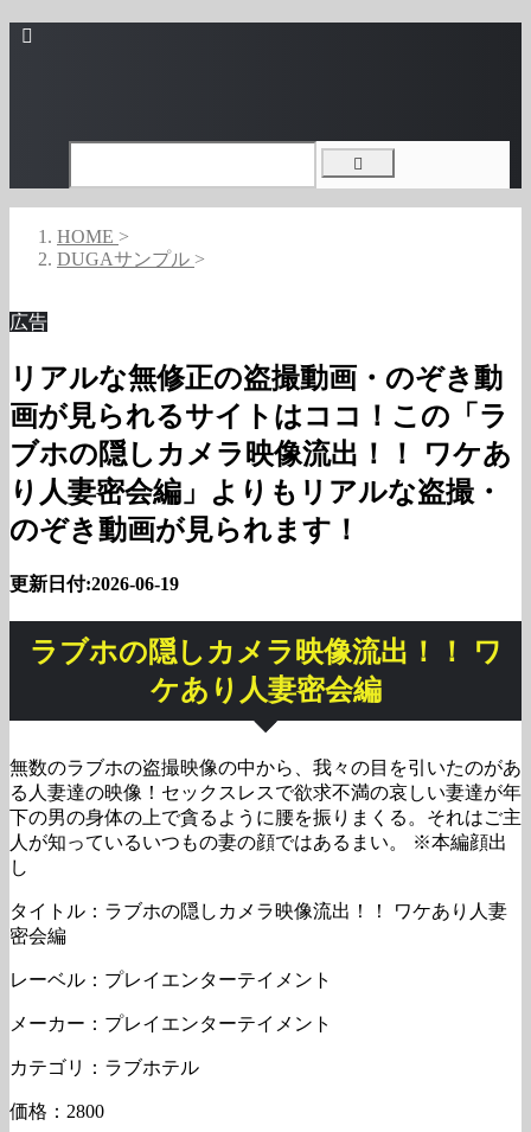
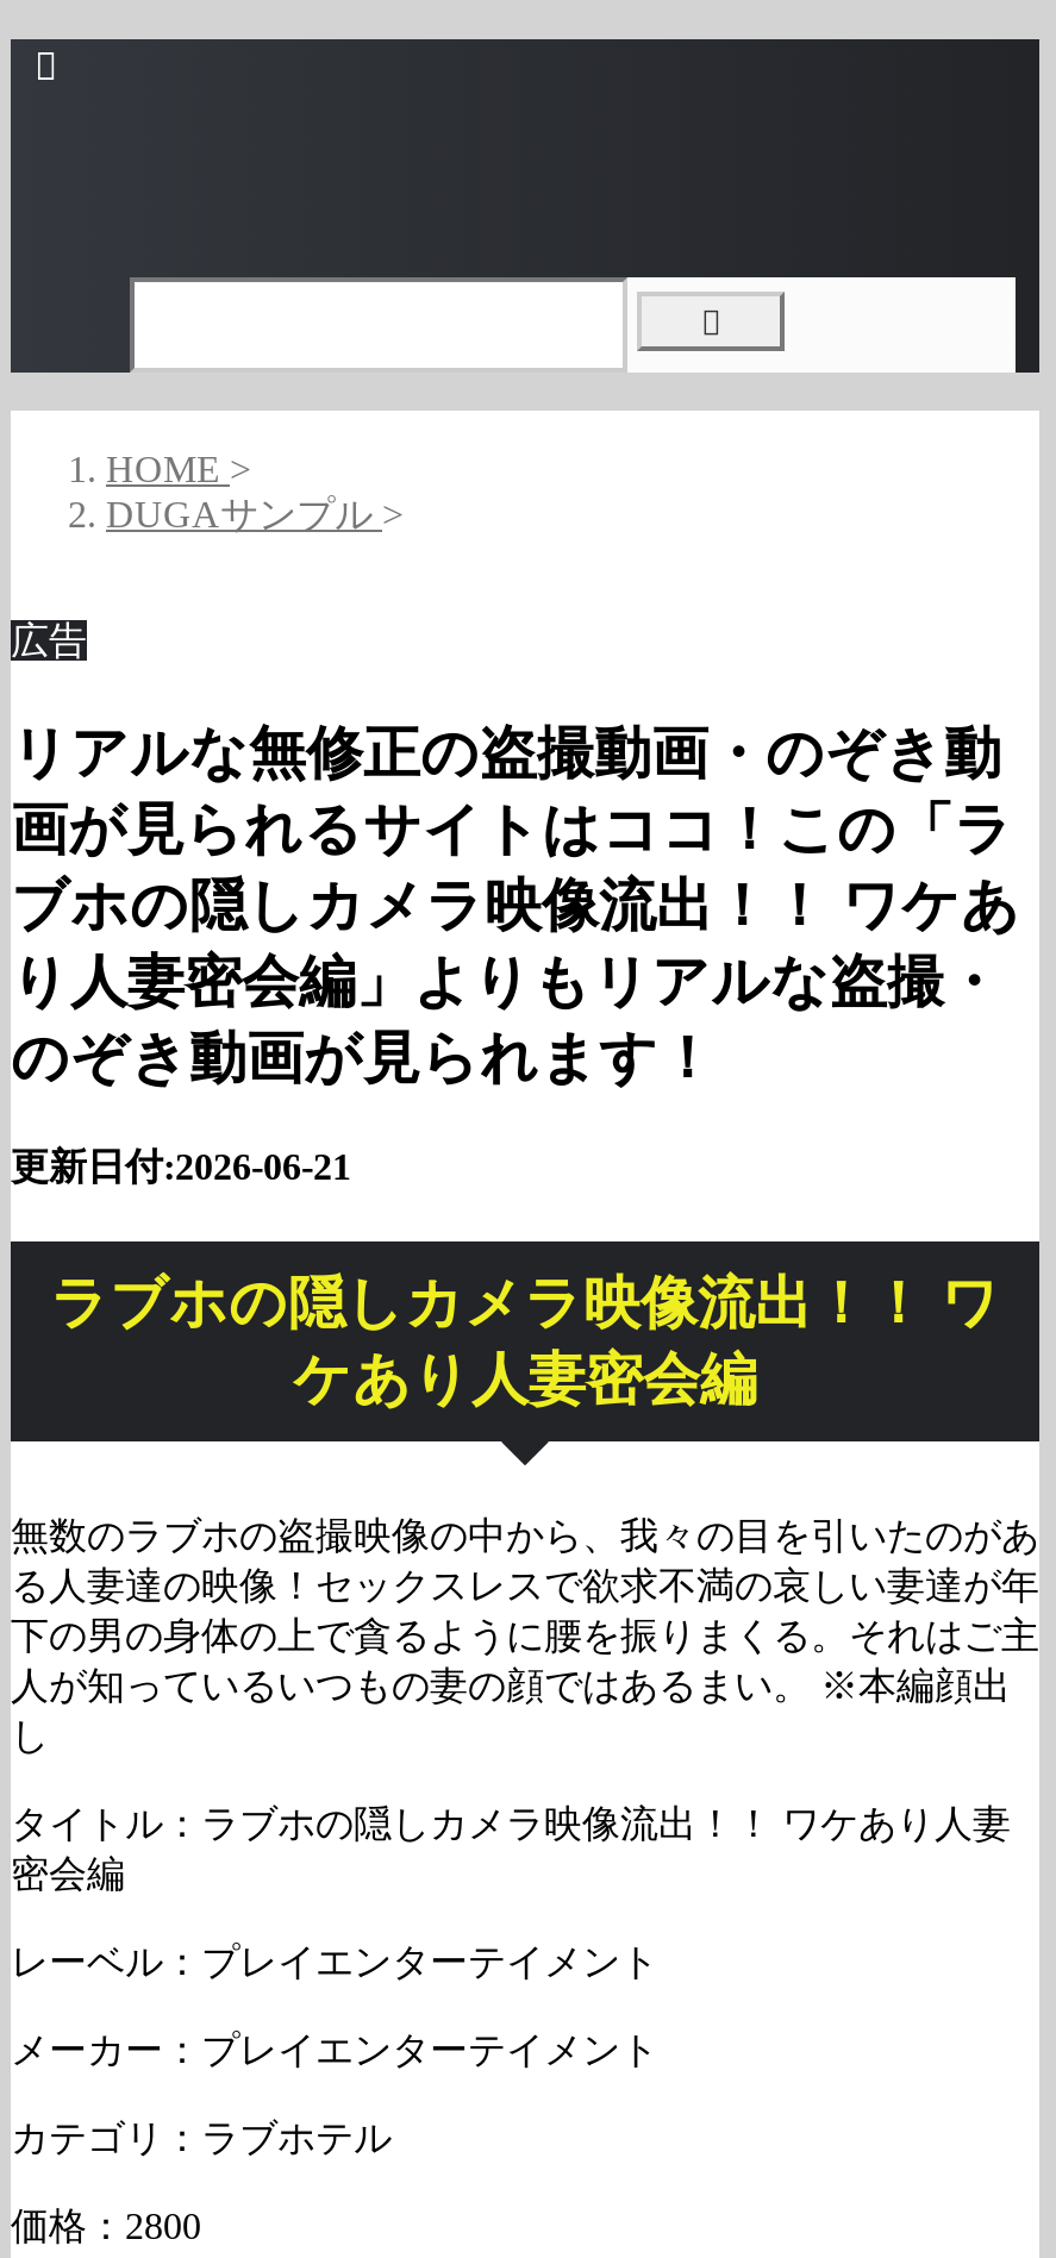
- 更新日付:2026-06-19
+ 更新日付:2026-06-21
